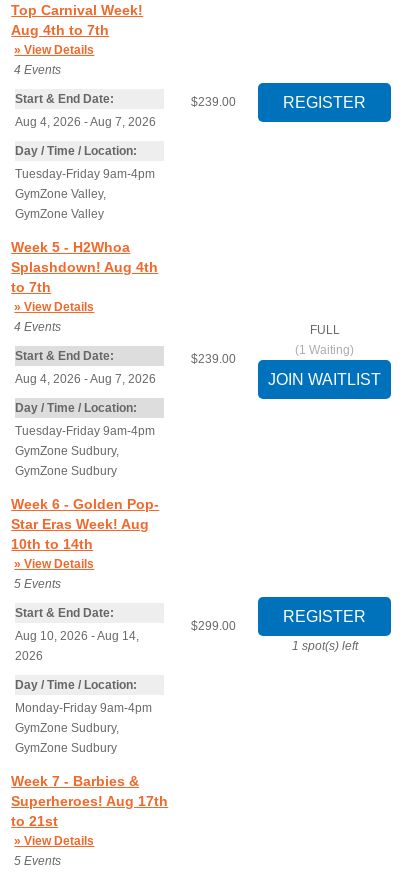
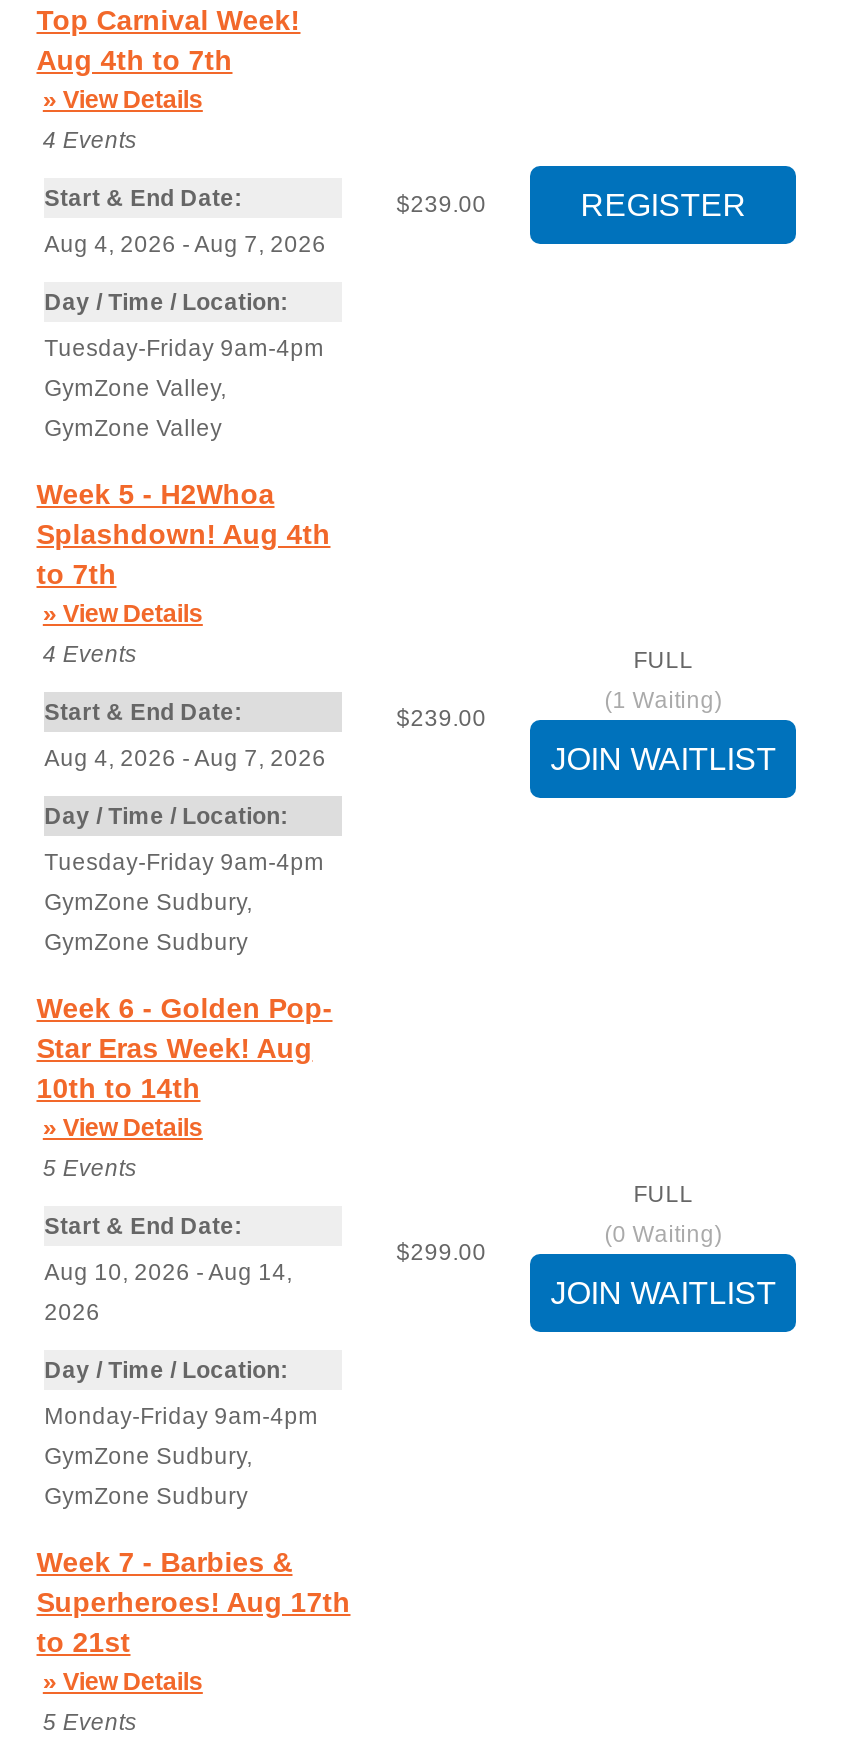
- [image]
- 1 spot(s) left
+ [image]
+ FULL
+ (0 Waiting)
